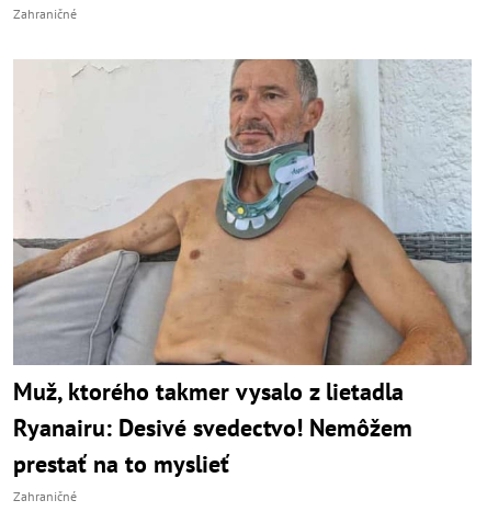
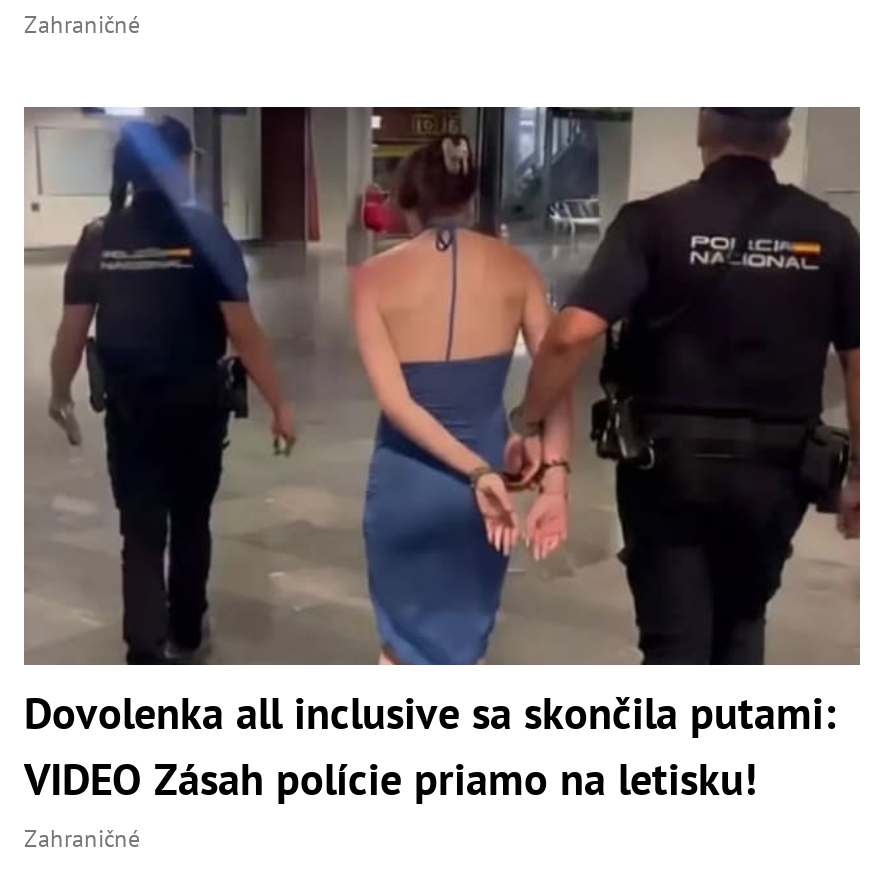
- [image]
- Muž, ktorého takmer vysalo z lietadla
- Ryanairu: Desivé svedectvo! Nemôžem
- prestať na to myslieť
+ [image]
+ Dovolenka all inclusive sa skončila putami:
+ VIDEO Zásah polície priamo na letisku!
